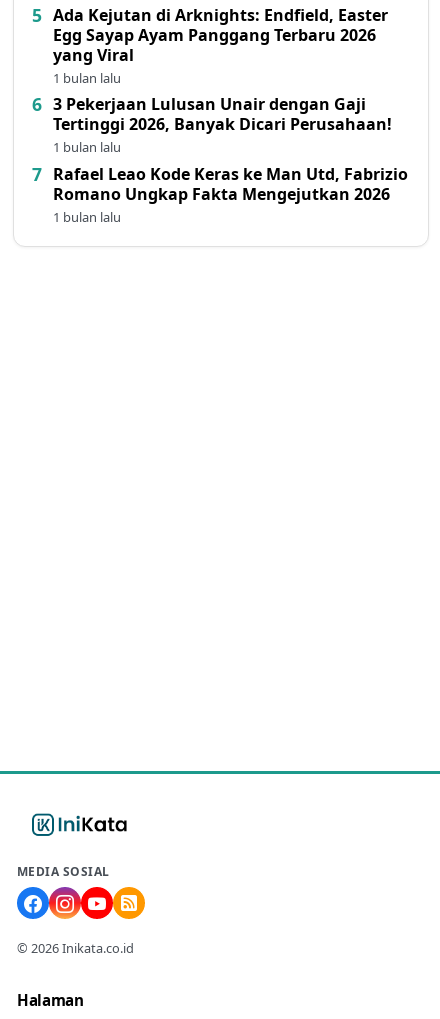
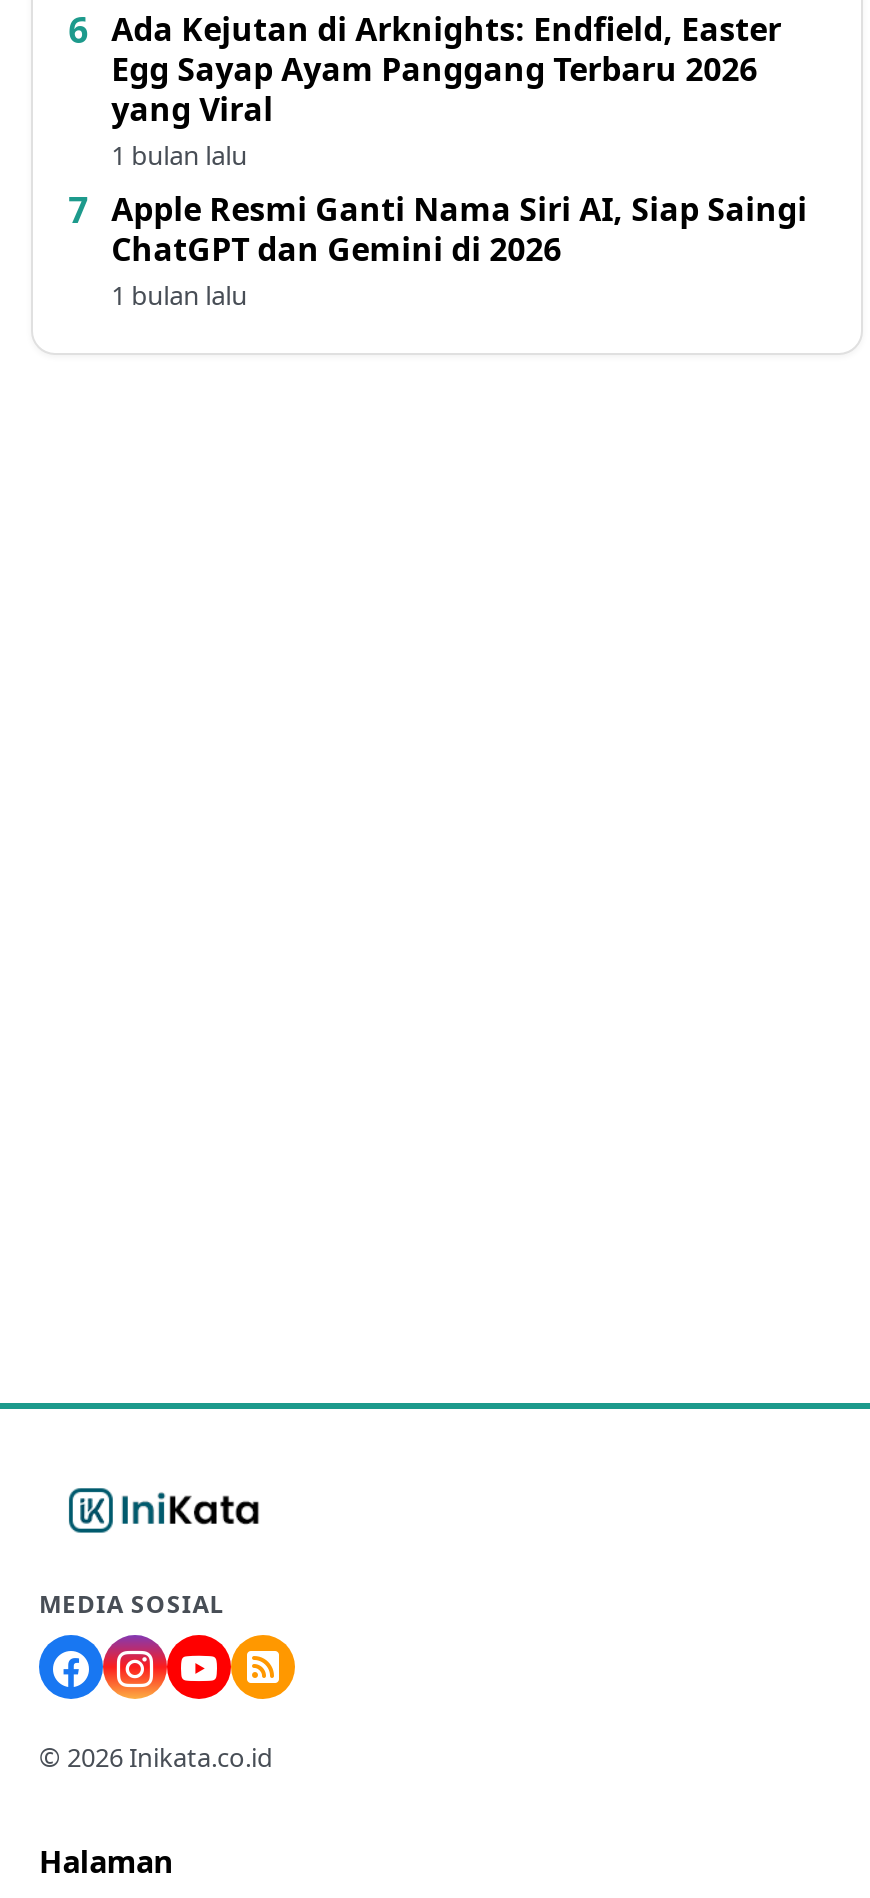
- 3 Pekerjaan Lulusan Unair dengan Gaji
- Tertinggi 2026, Banyak Dicari Perusahaan!
- 1 bulan lalu
- Rafael Leao Kode Keras ke Man Utd, Fabrizio
- Romano Ungkap Fakta Mengejutkan 2026
+ Apple Resmi Ganti Nama Siri AI, Siap Saingi
+ ChatGPT dan Gemini di 2026
